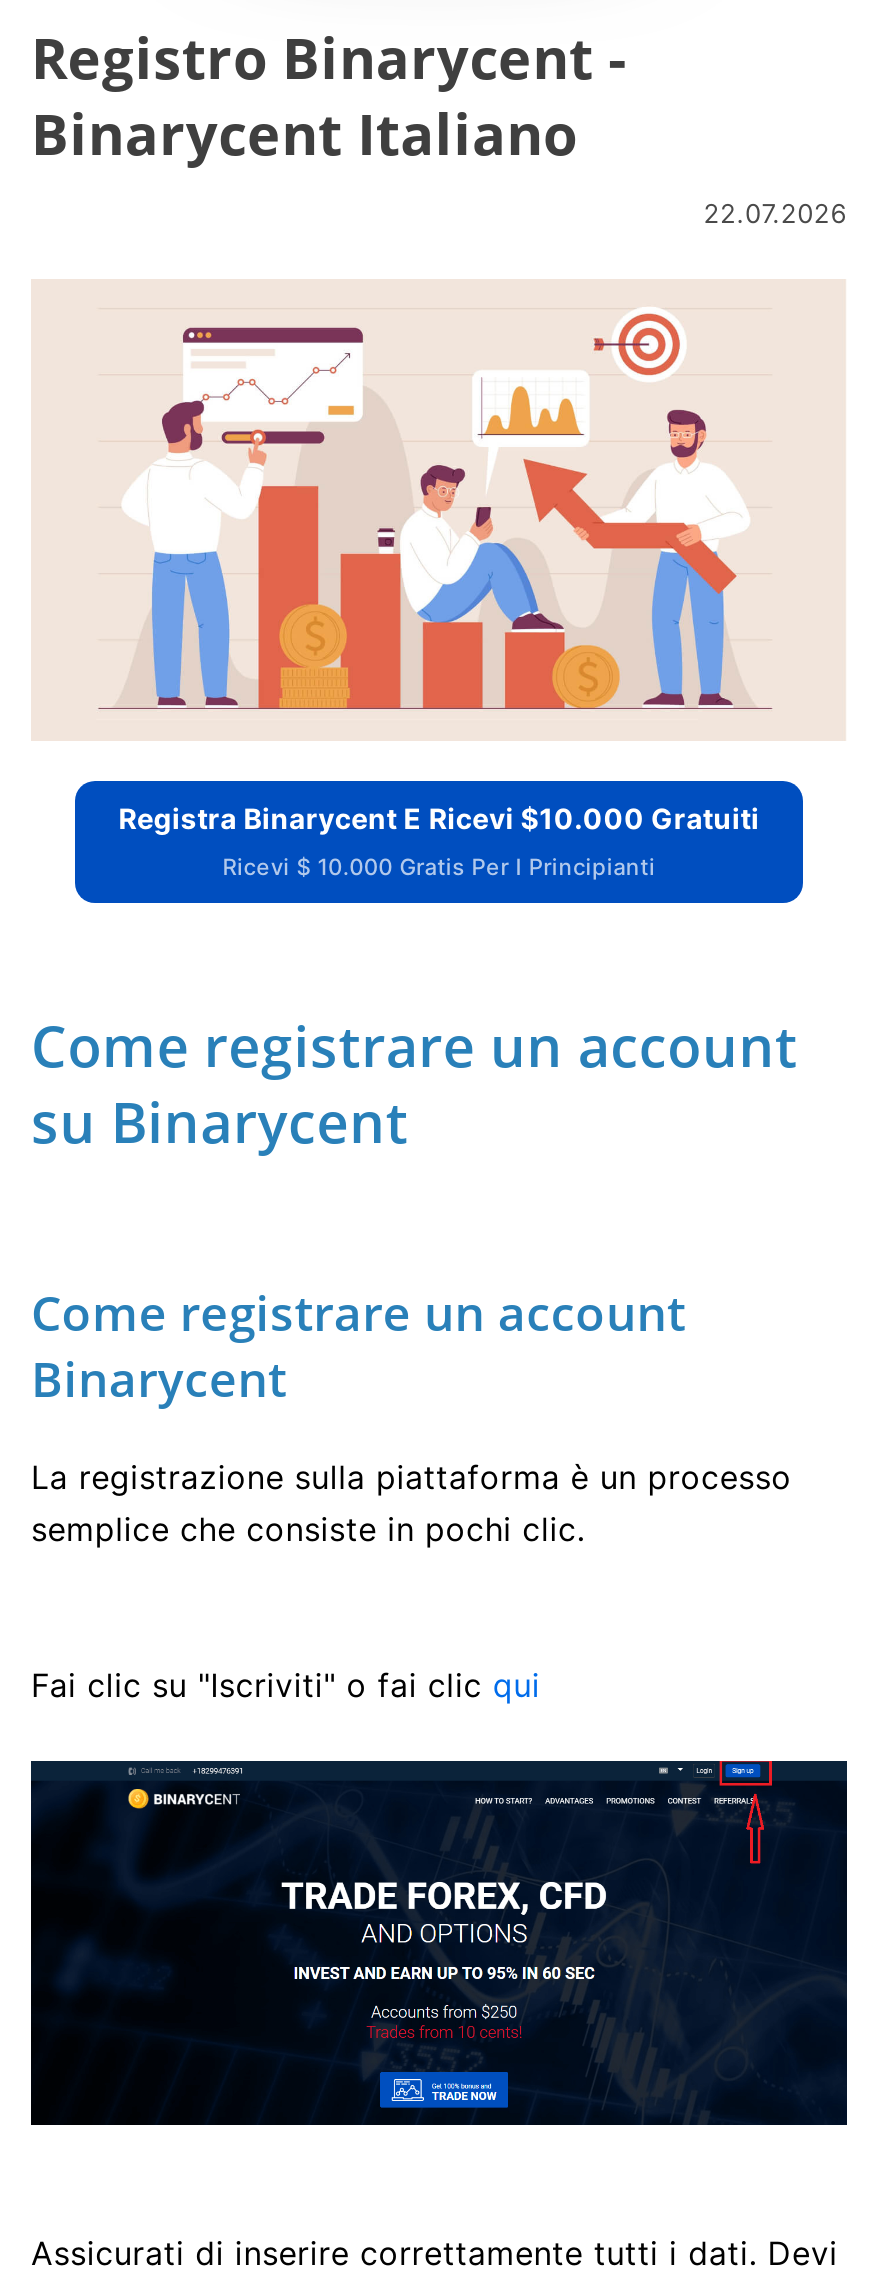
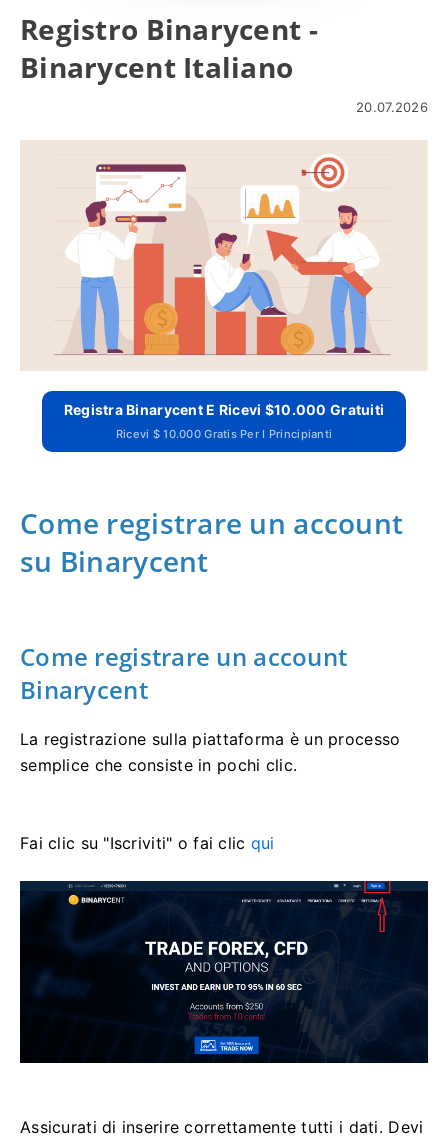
- 22.07.2026
+ 20.07.2026
